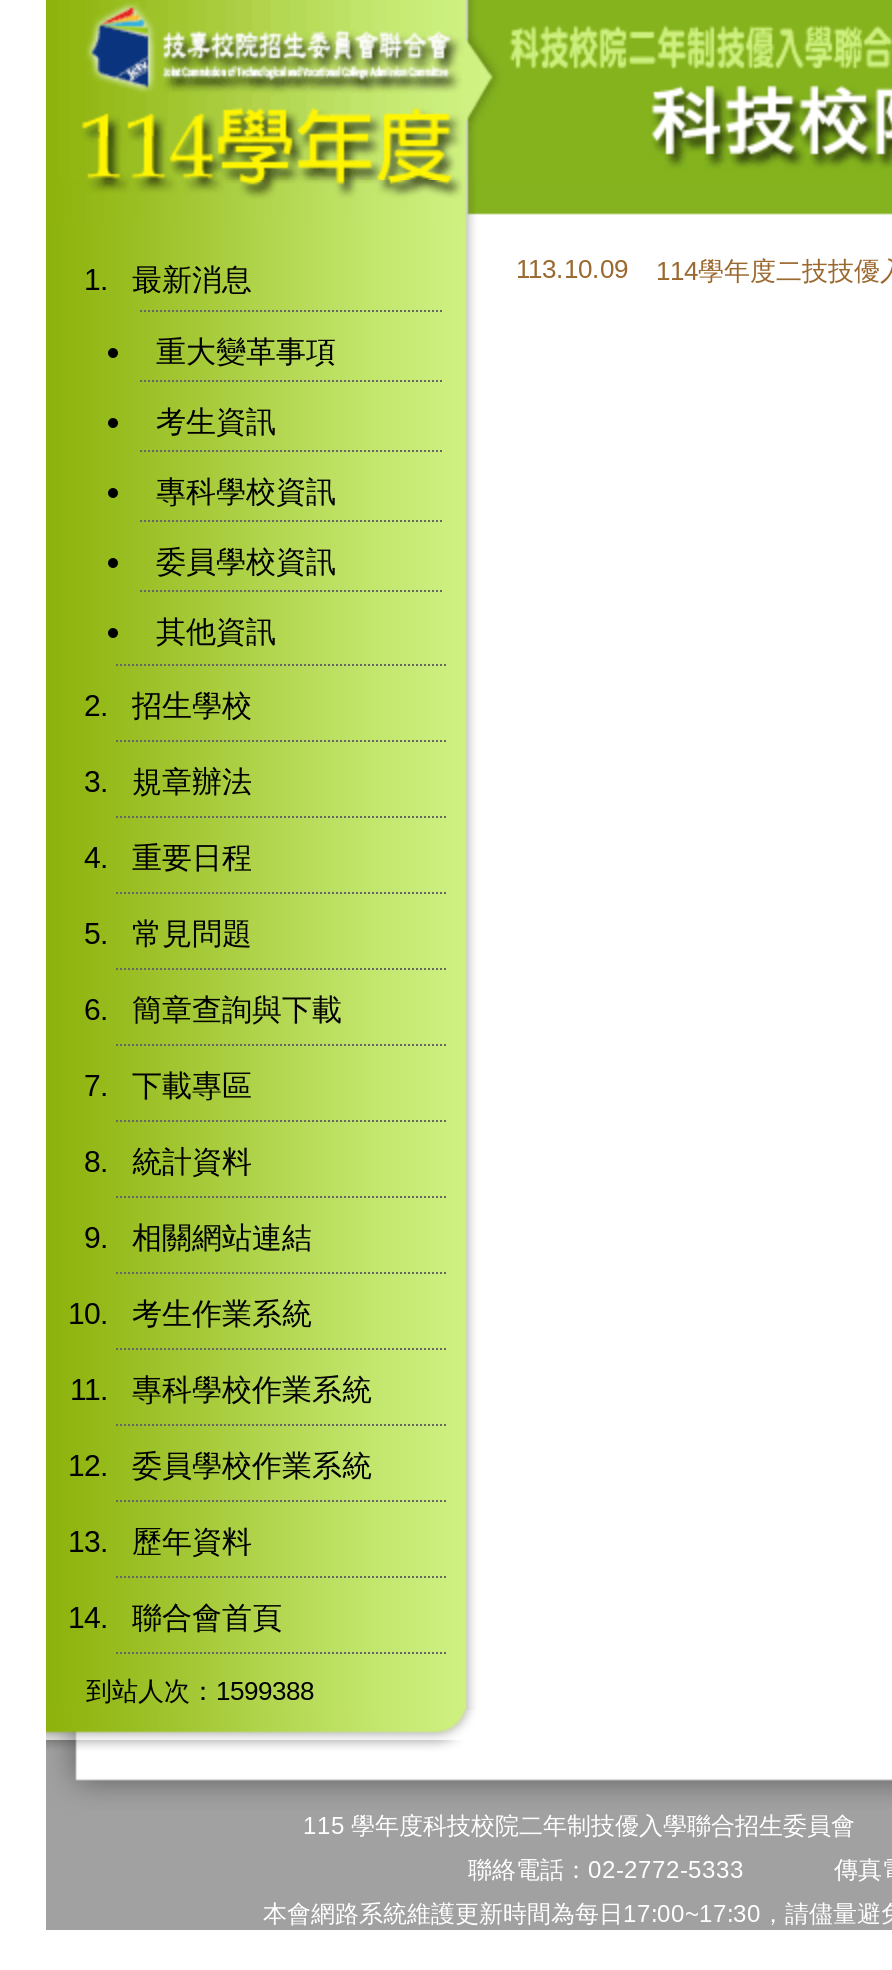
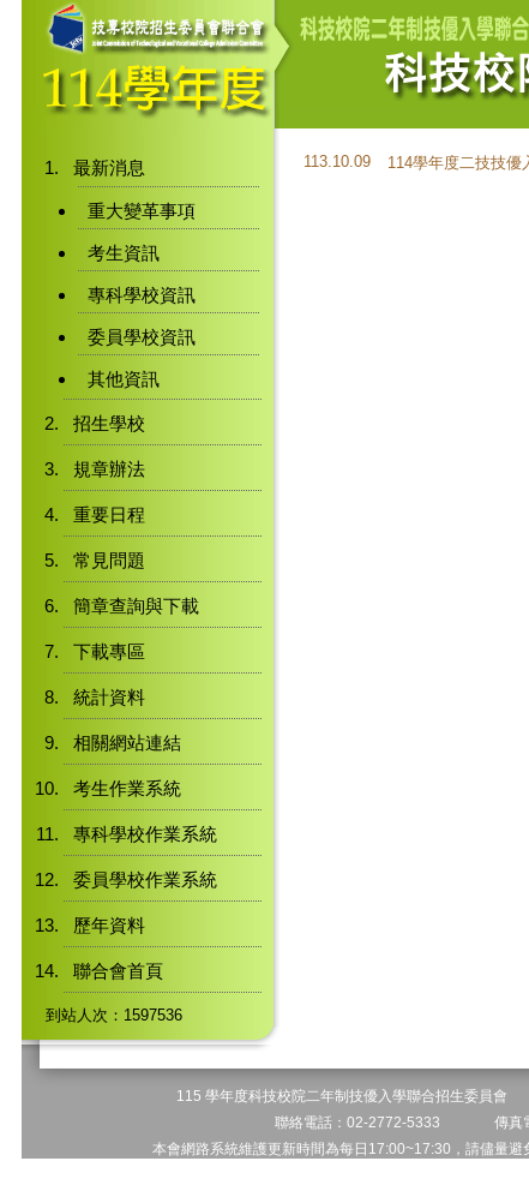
- 到站人次：1599388
+ 到站人次：1597536
